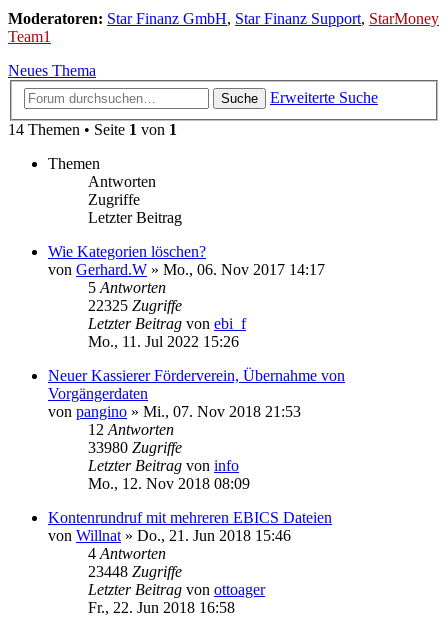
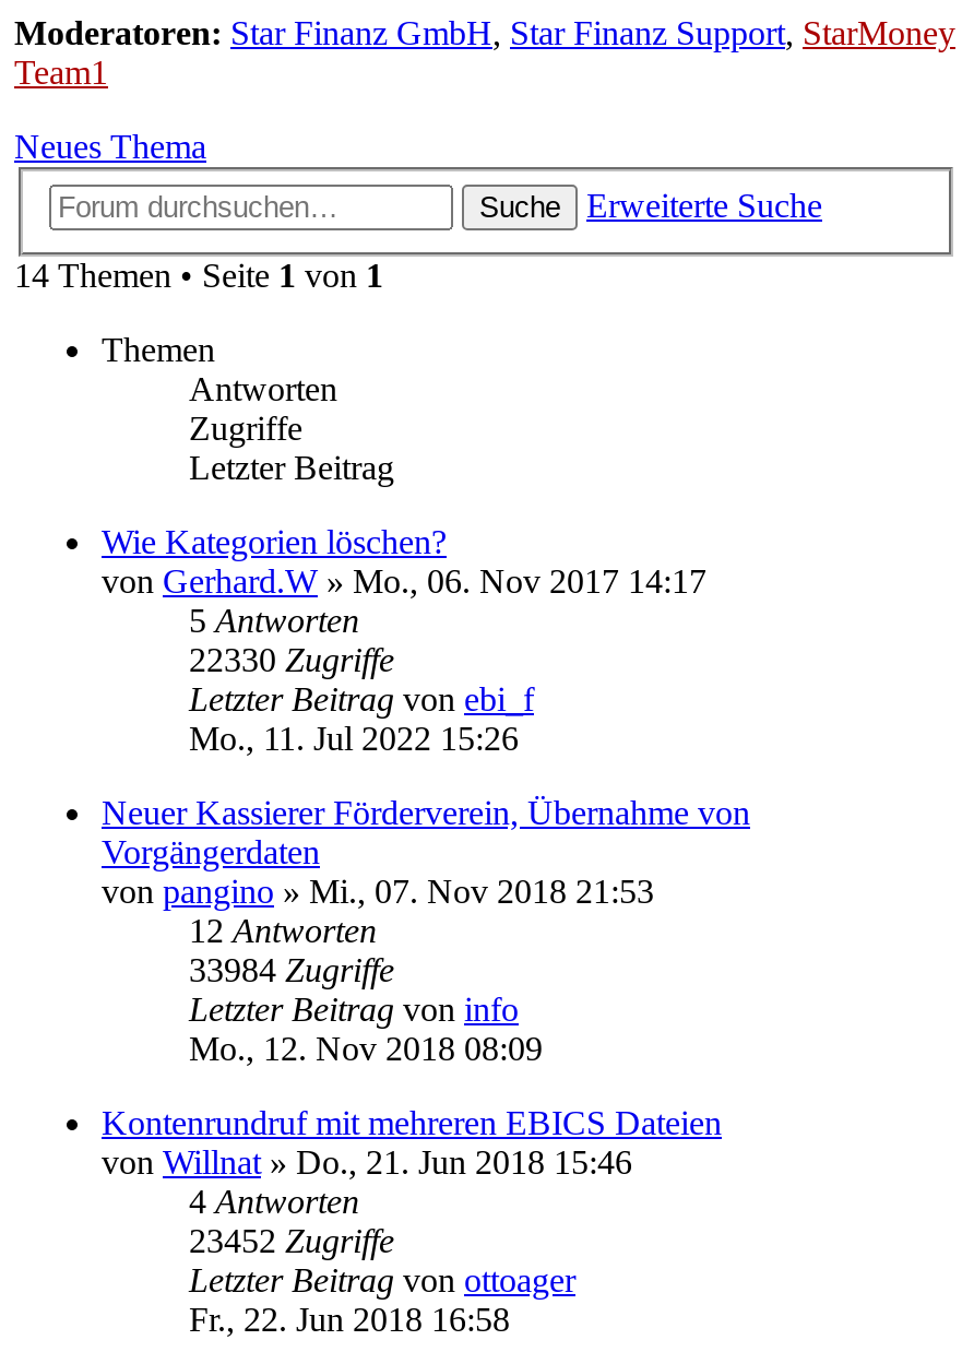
- 22325 Zugriffe
+ 22330 Zugriffe

- 33980 Zugriffe
+ 33984 Zugriffe

- 23448 Zugriffe
+ 23452 Zugriffe
